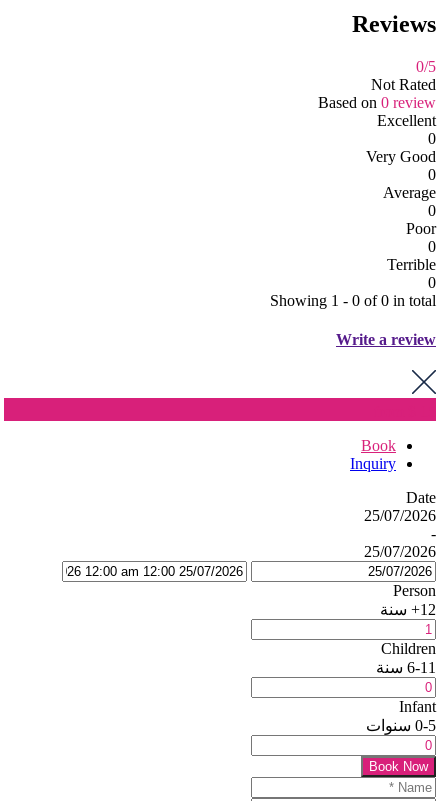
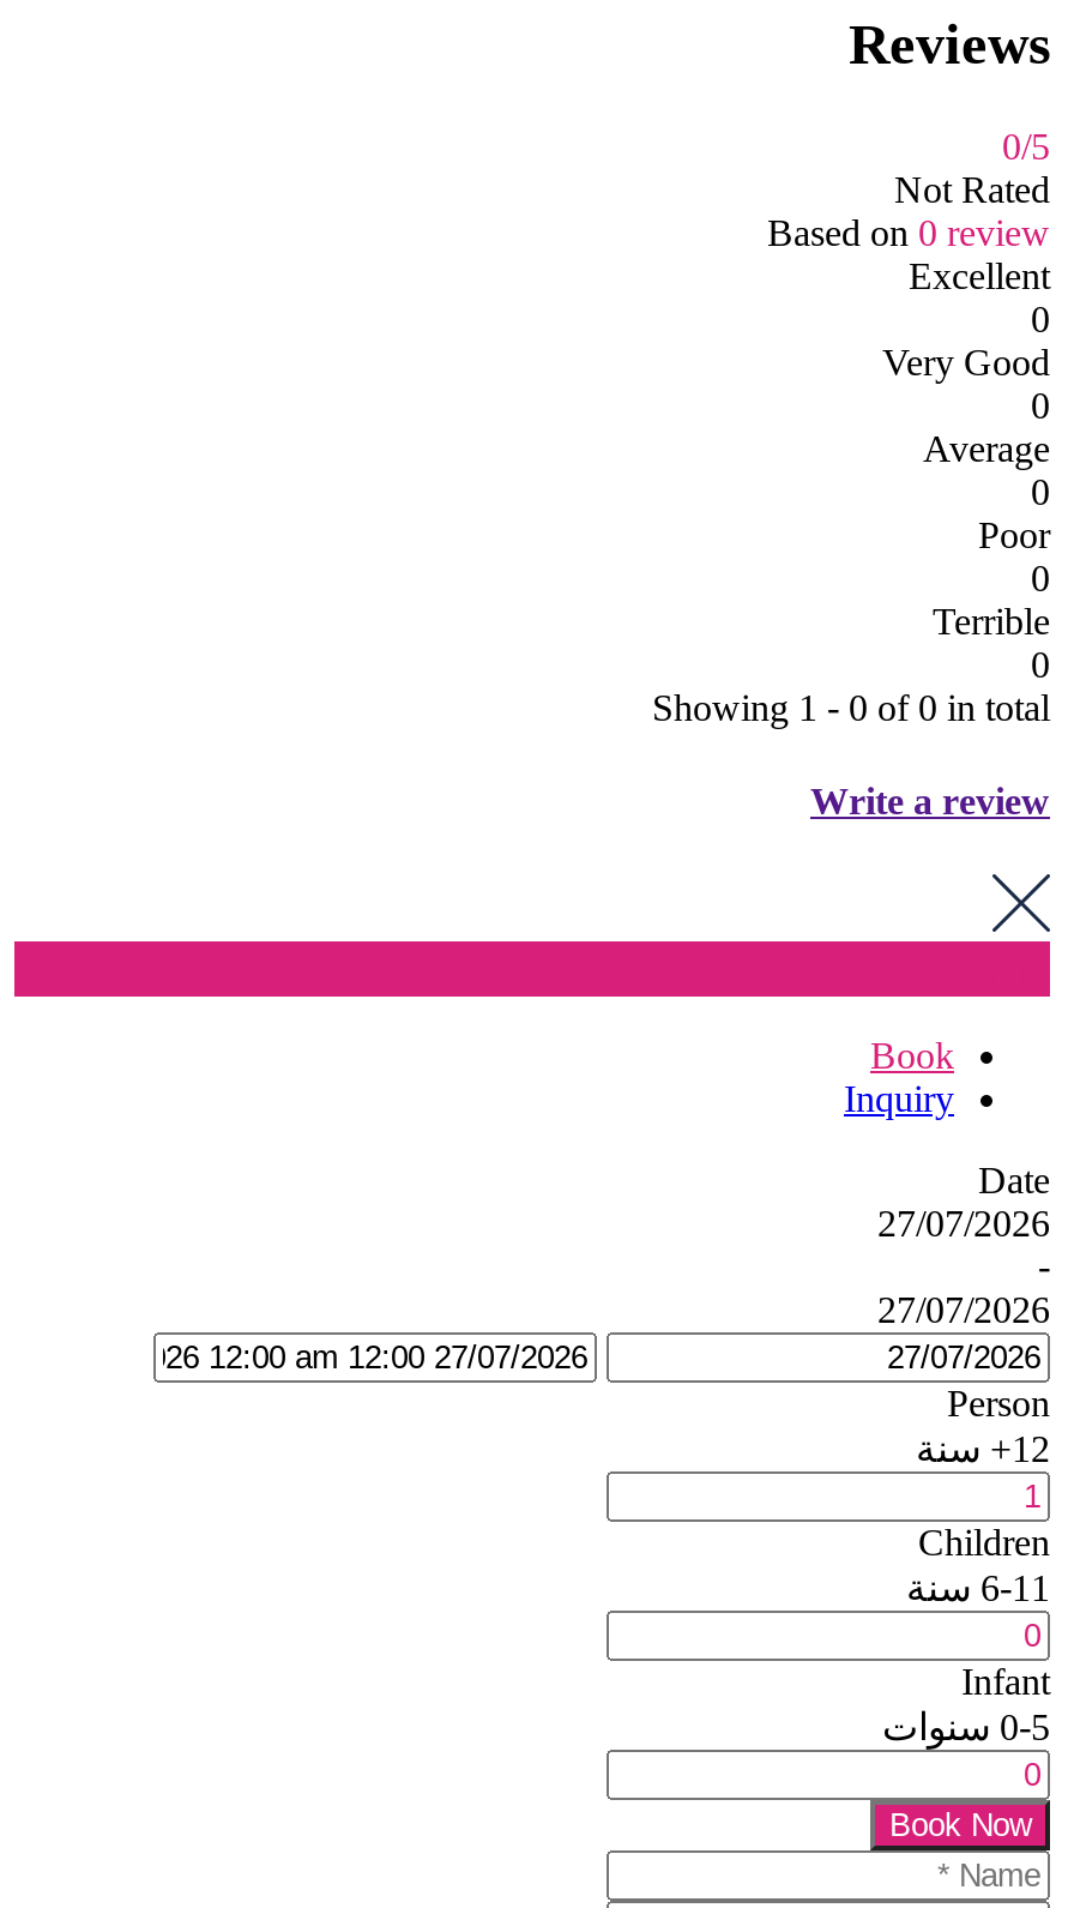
- 25/07/2026
+ 27/07/2026

- 25/07/2026
+ 27/07/2026
